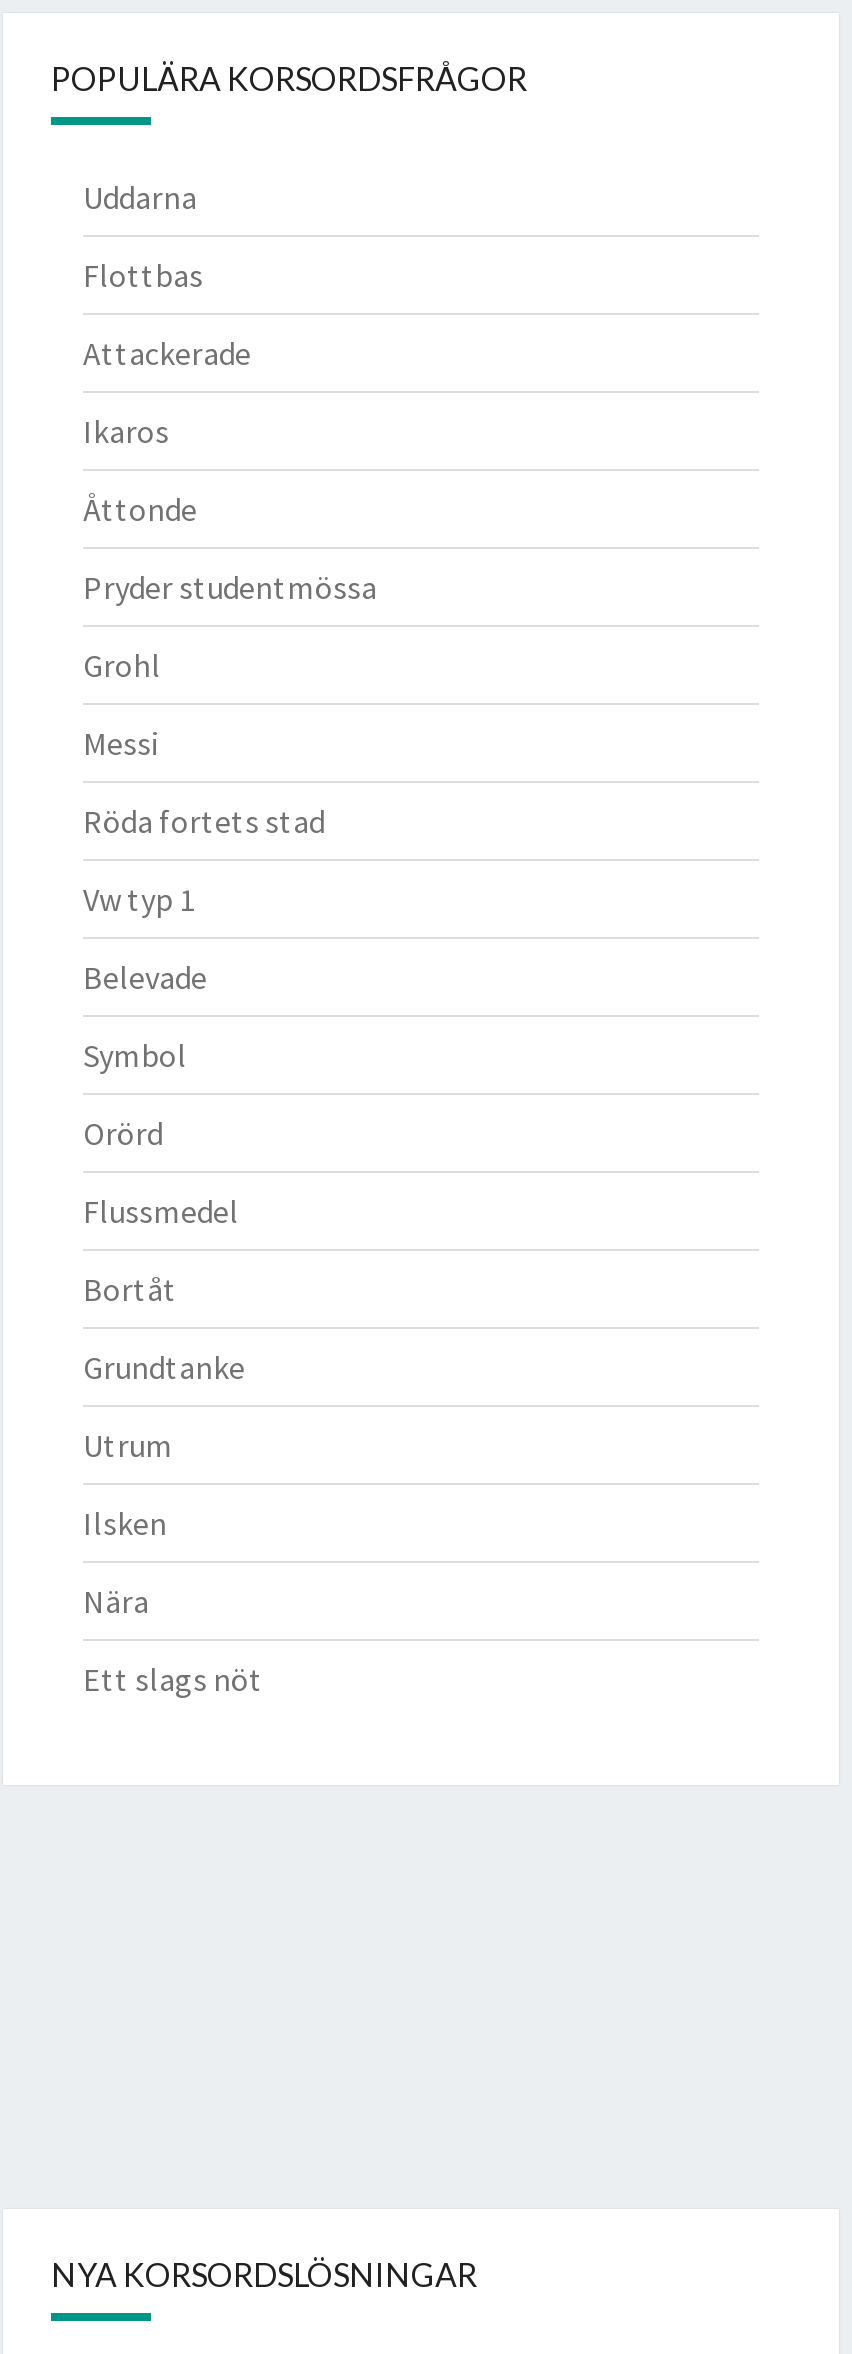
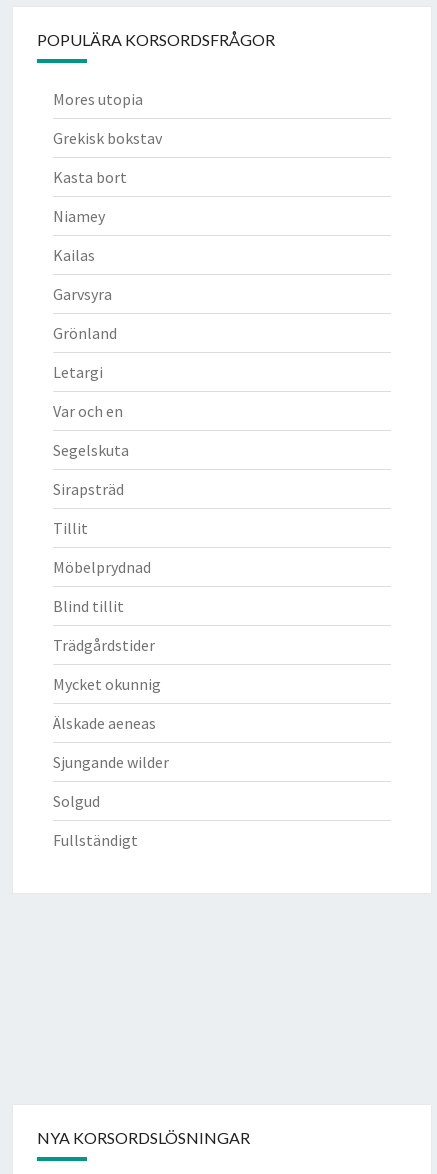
- Uddarna
+ Mores utopia

- Flottbas
+ Grekisk bokstav

- Attackerade
+ Kasta bort

- Ikaros
+ Niamey

- Åttonde
+ Kailas

- Pryder studentmössa
+ Garvsyra

- Grohl
+ Grönland

- Messi
+ Letargi

- Röda fortets stad
+ Var och en

- Vw typ 1
+ Segelskuta

- Belevade
+ Sirapsträd

- Symbol
+ Tillit

- Orörd
+ Möbelprydnad

- Flussmedel
+ Blind tillit

- Bortåt
+ Trädgårdstider

- Grundtanke
+ Mycket okunnig

- Utrum
+ Älskade aeneas

- Ilsken
+ Sjungande wilder

- Nära
+ Solgud

- Ett slags nöt
+ Fullständigt
